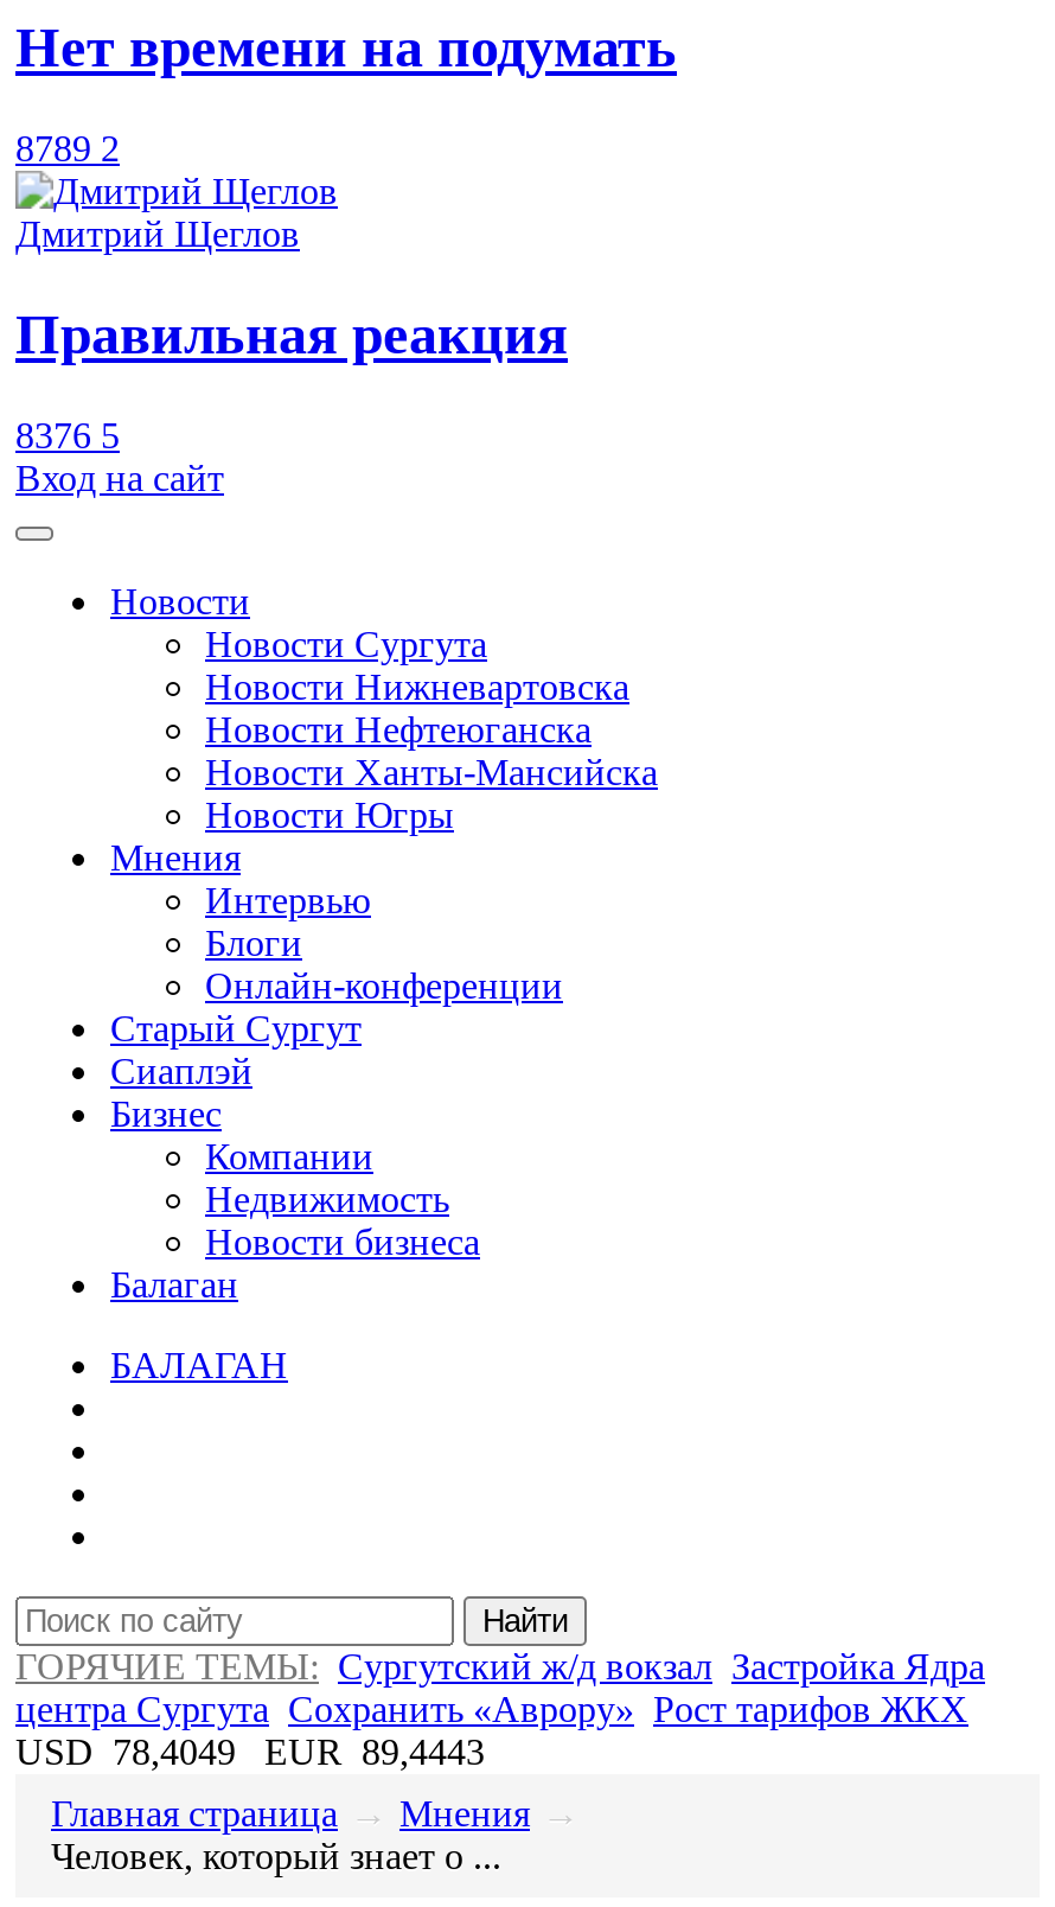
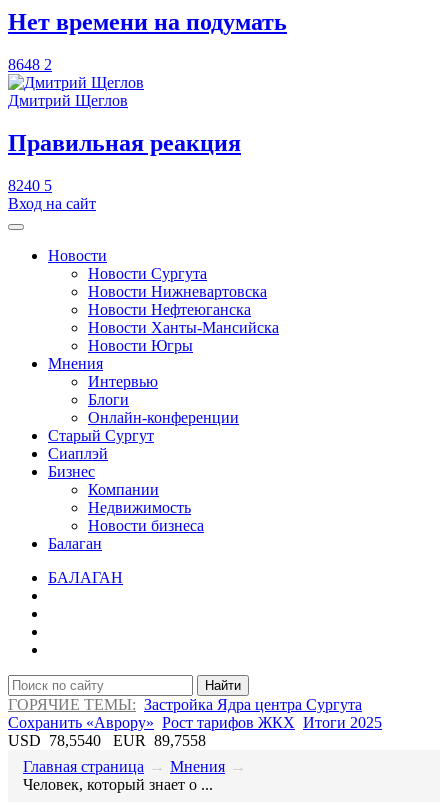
- 8789 2
+ 8648 2

- 8376 5
+ 8240 5

- ГОРЯЧИЕ ТЕМЫ: Сургутский ж/д вокзал Застройка Ядра
- центра Сургута Сохранить «Аврору» Рост тарифов ЖКХ
- USD 78,4049 EUR 89,4443
+ ГОРЯЧИЕ ТЕМЫ: Застройка Ядра центра Сургута
+ Сохранить «Аврору» Рост тарифов ЖКХ Итоги 2025
+ USD 78,5540 EUR 89,7558
